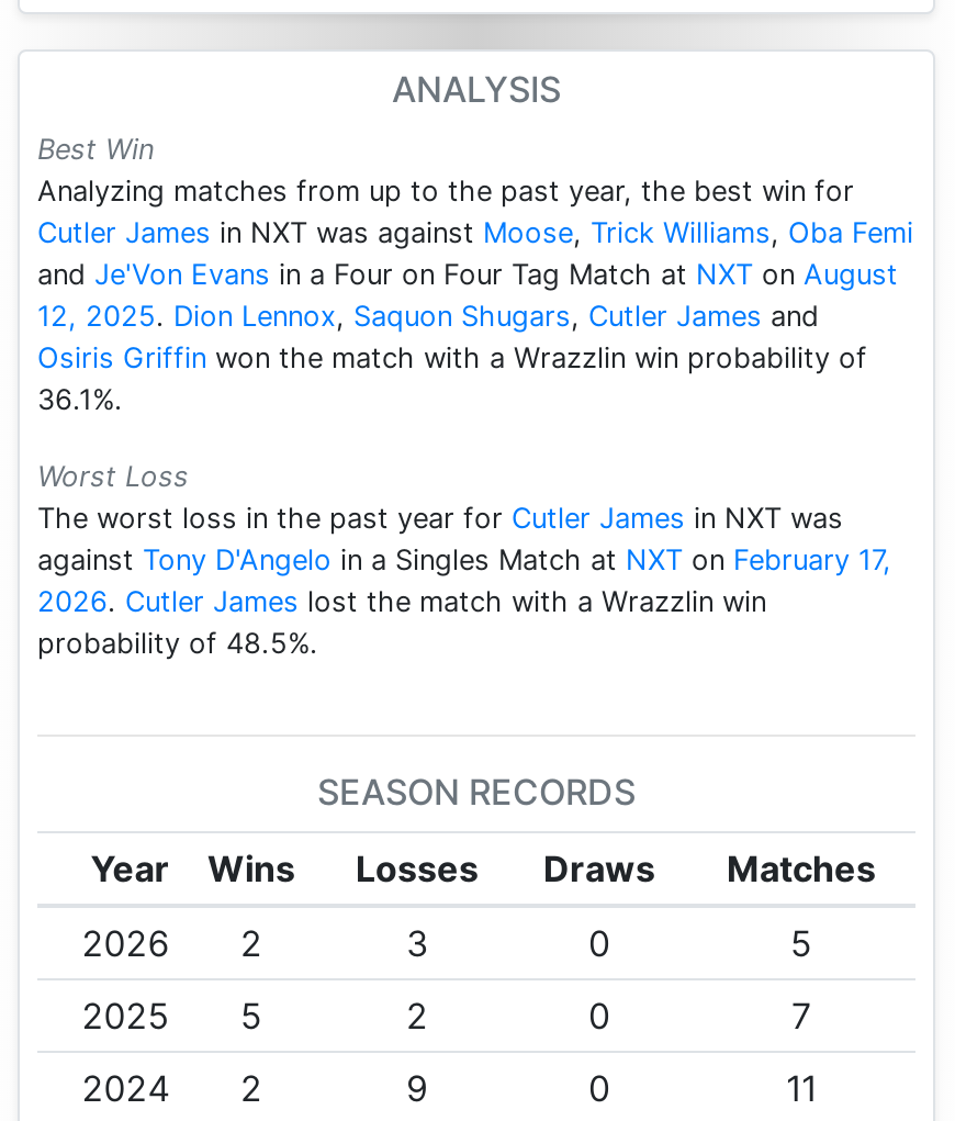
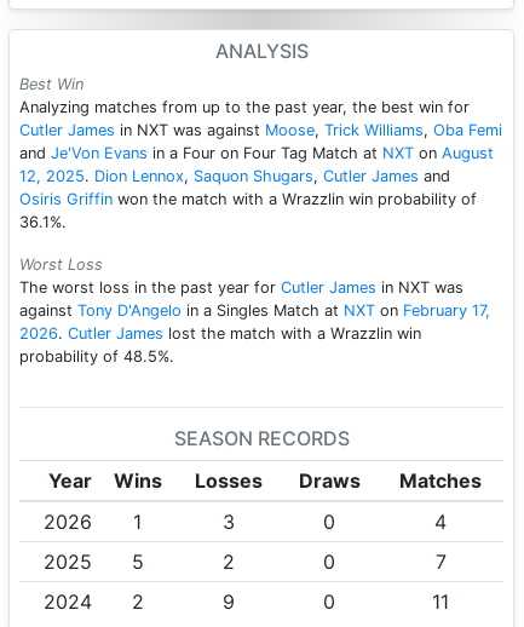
- 2026 2
+ 2026 1

- 5
+ 4
